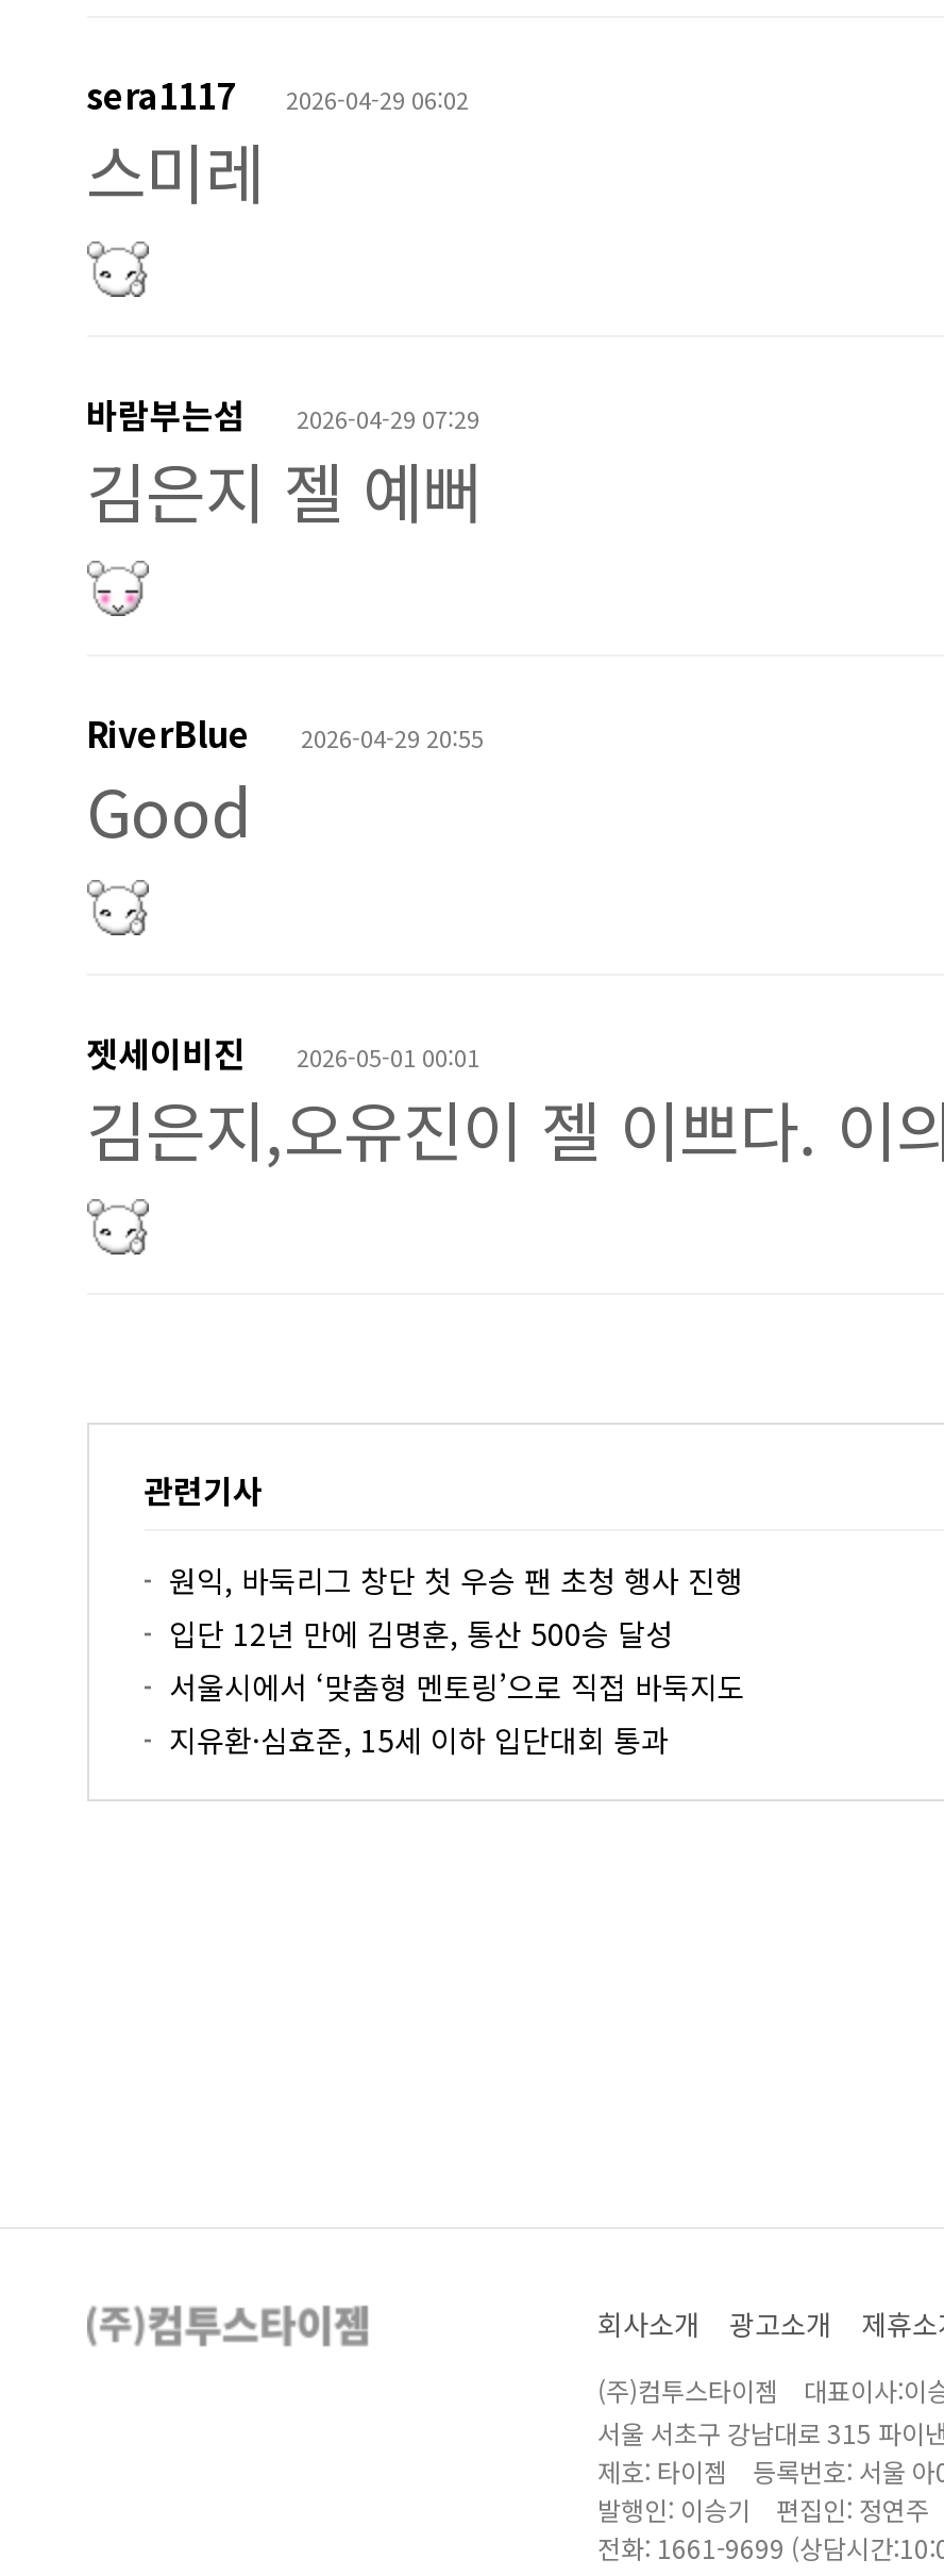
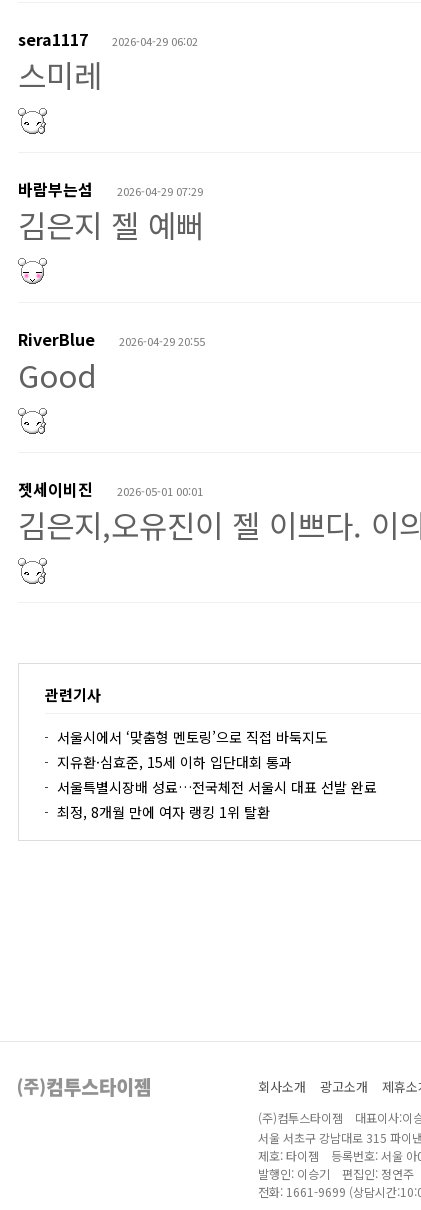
- 원익, 바둑리그 창단 첫 우승 팬 초청 행사 진행
- 입단 12년 만에 김명훈, 통산 500승 달성

moved up: 서울시에서 ‘맞춤형 멘토링’으로 직접 바둑지도 | 지유환·심효준, 15세 이하 입단대회 통과

+ 서울특별시장배 성료…전국체전 서울시 대표 선발 완료
+ 최정, 8개월 만에 여자 랭킹 1위 탈환
